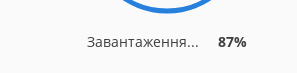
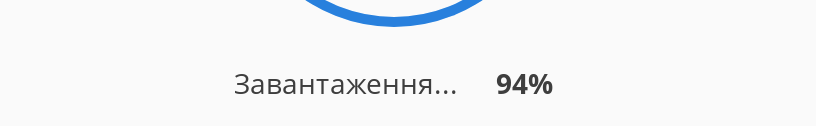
- Завантаження... 87%
+ Завантаження... 94%
